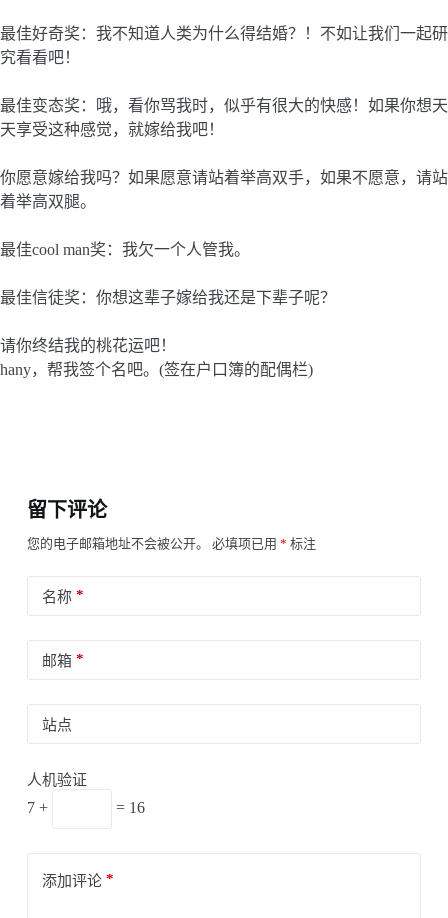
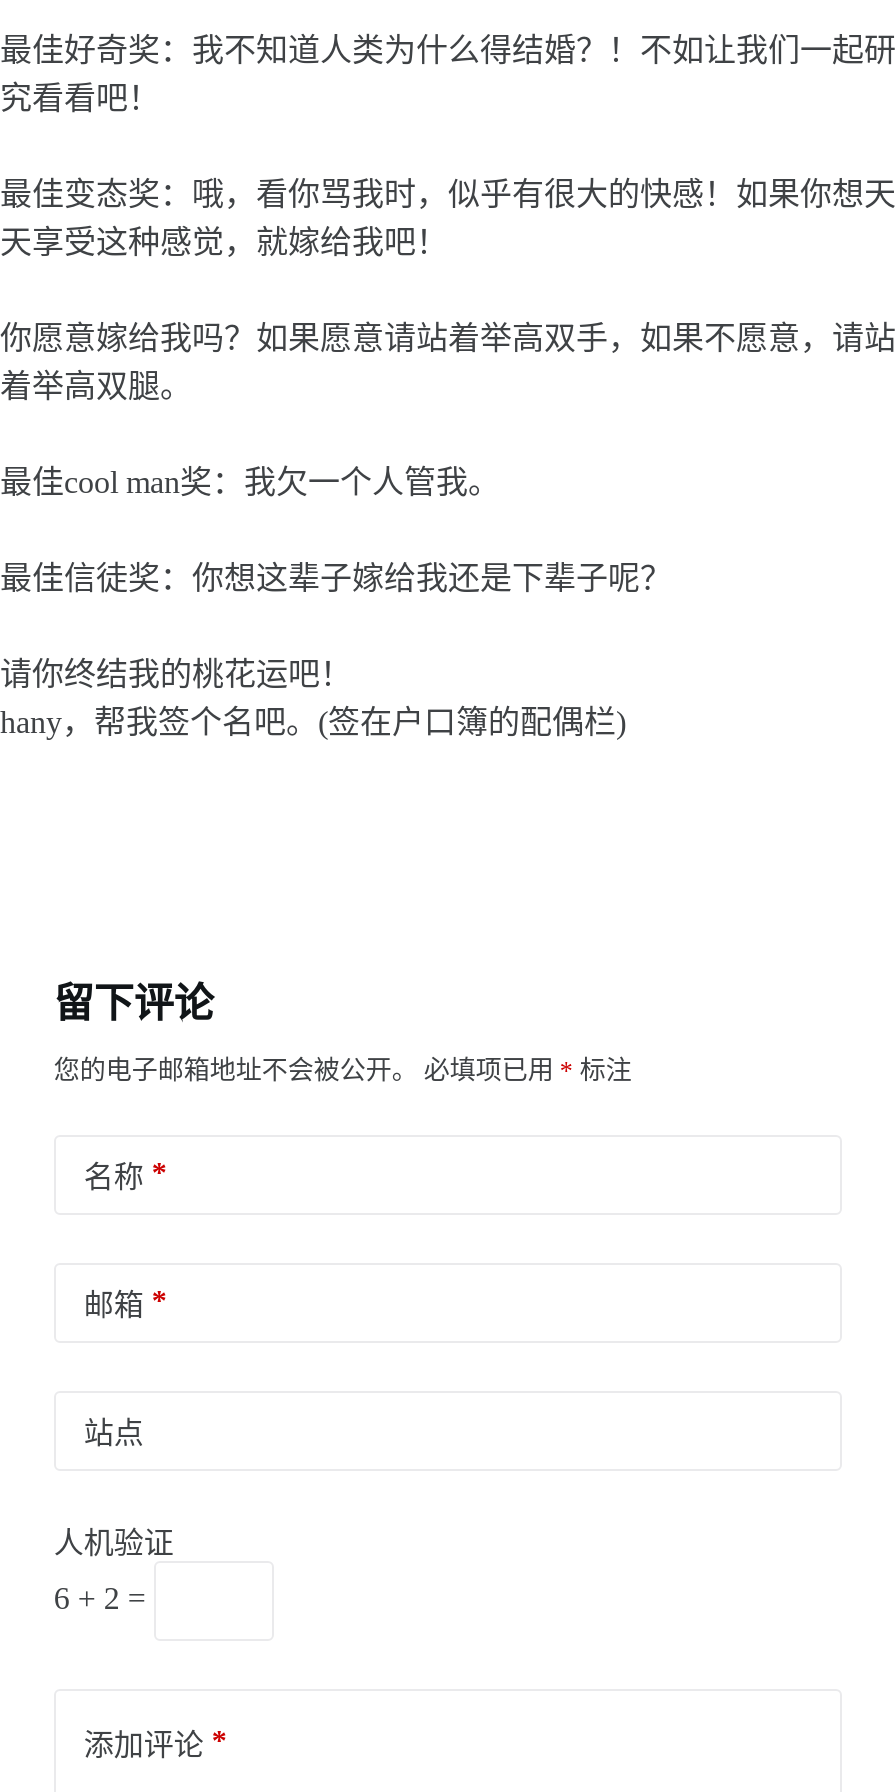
- 7 +
- = 16
+ 6 + 2 =
